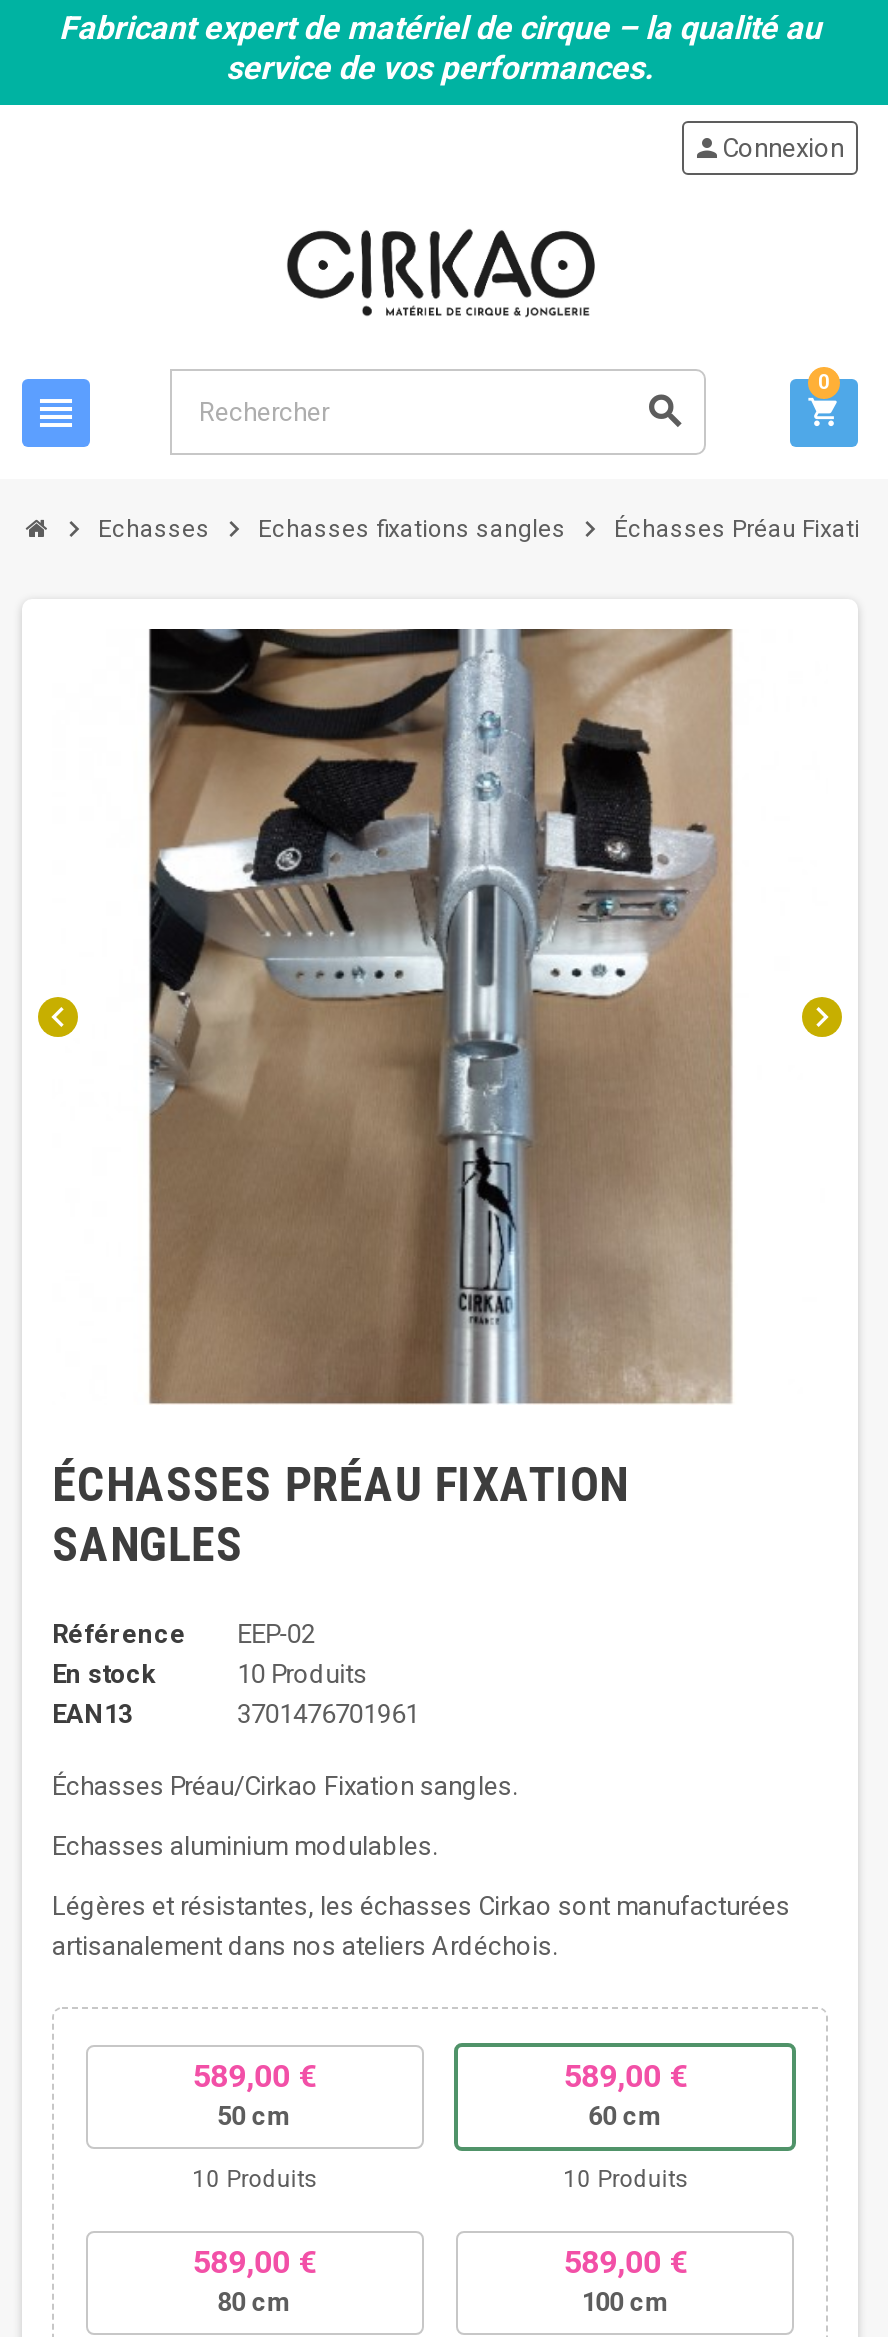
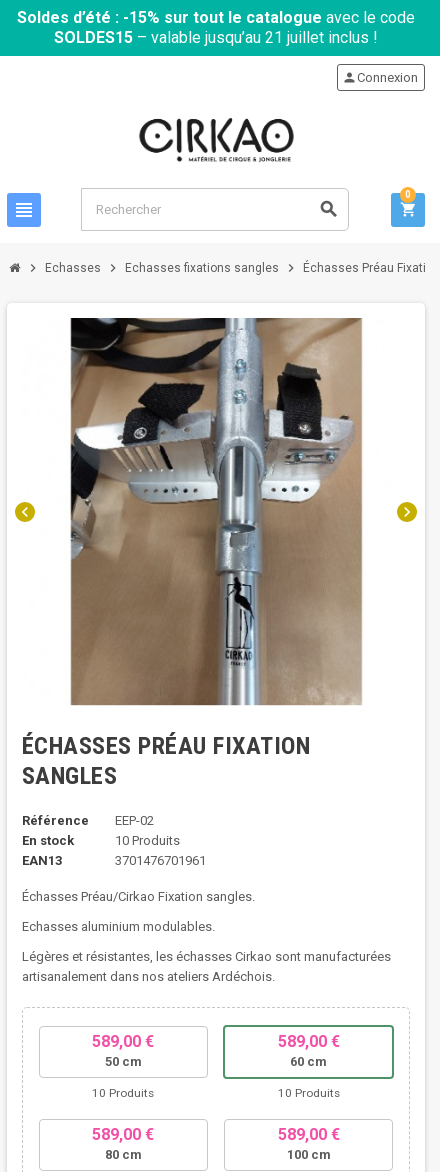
- Fabricant expert de matériel de cirque – la qualité au
- service de vos performances.
+ Soldes d’été : -15% sur tout le catalogue avec le code
+ SOLDES15 – valable jusqu’au 21 juillet inclus !
